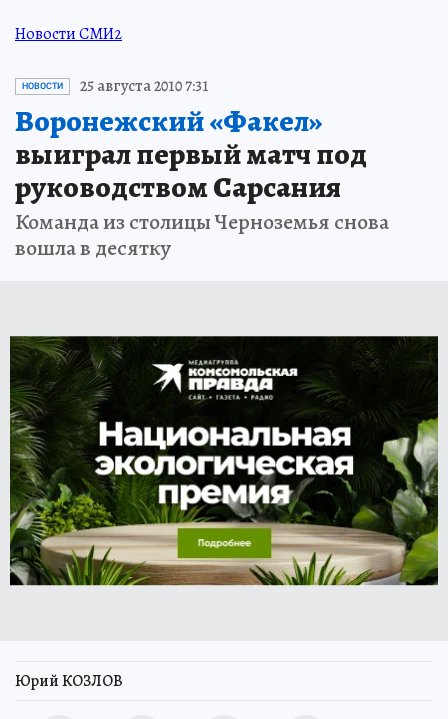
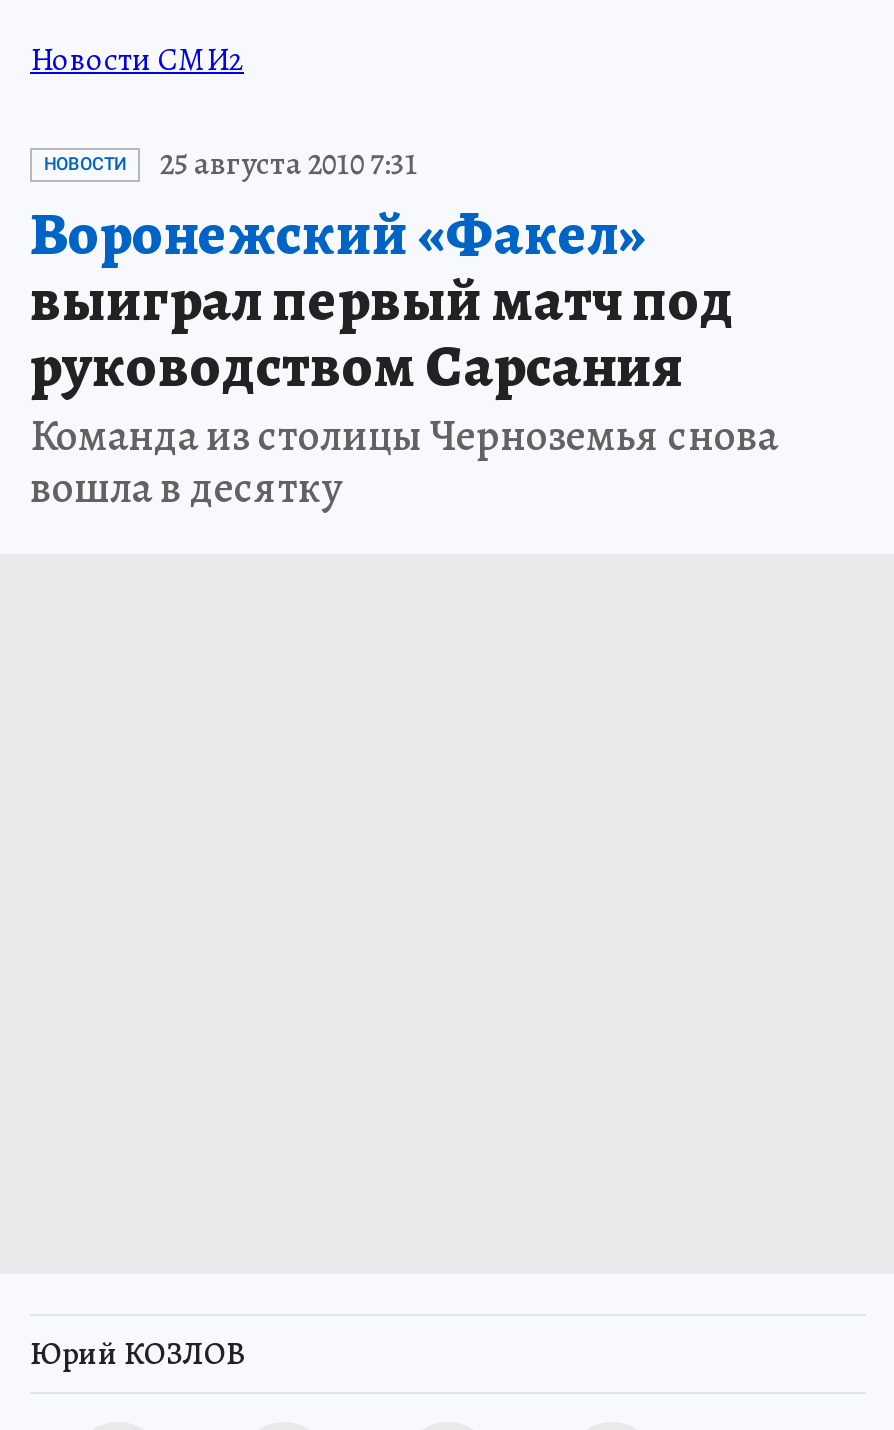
- [image]
